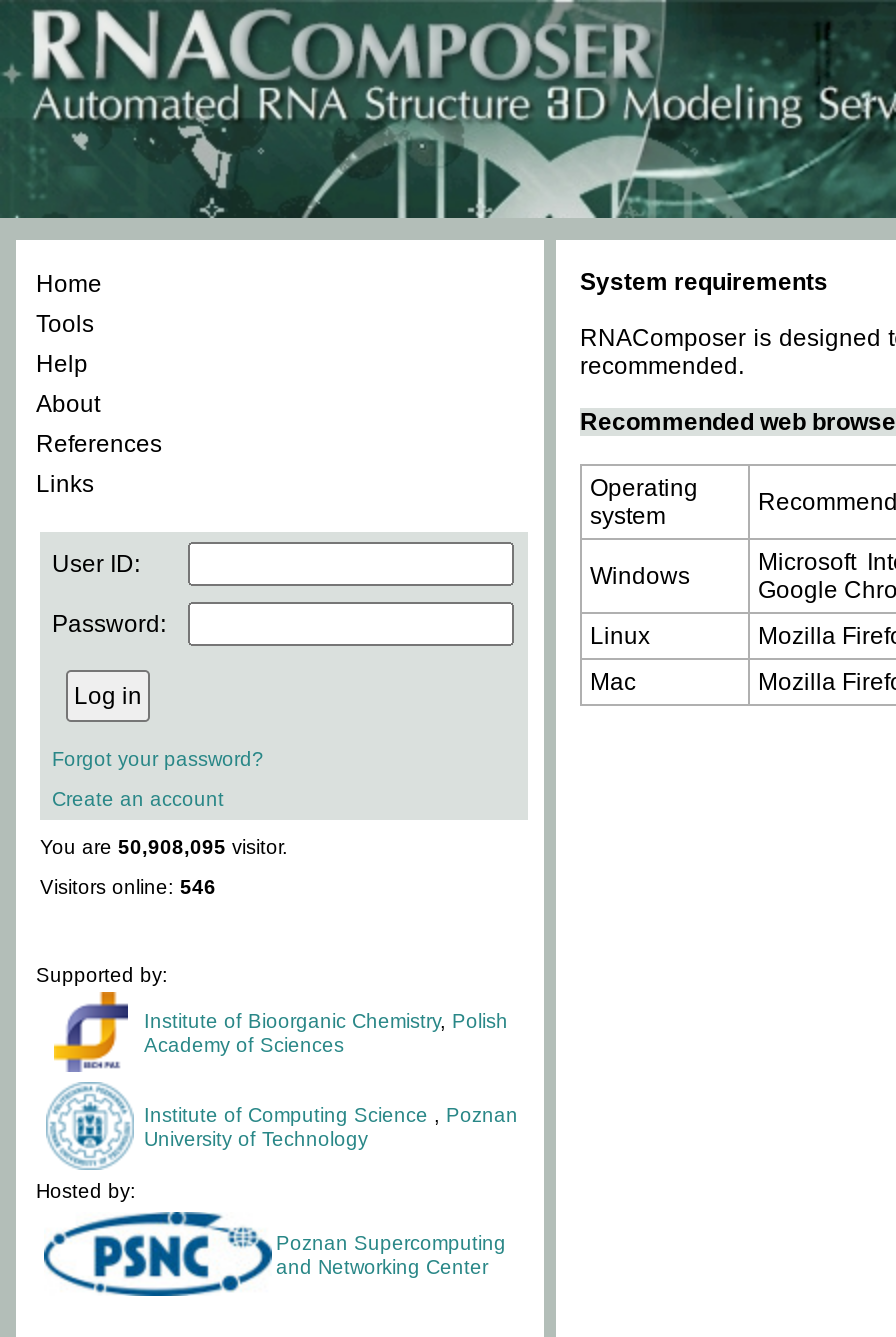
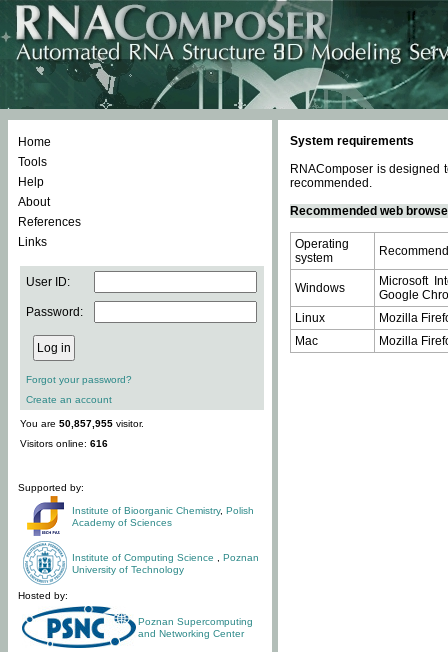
- You are 50,908,095 visitor.
+ You are 50,857,955 visitor.

- Visitors online: 546
+ Visitors online: 616
